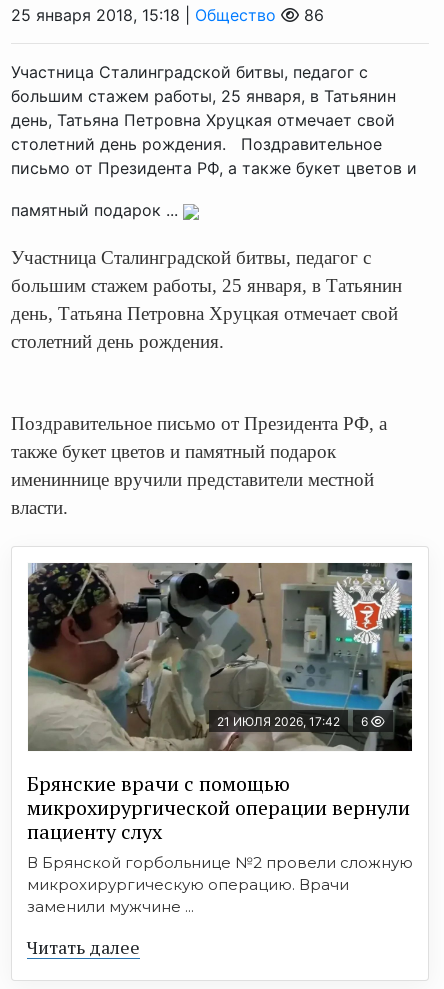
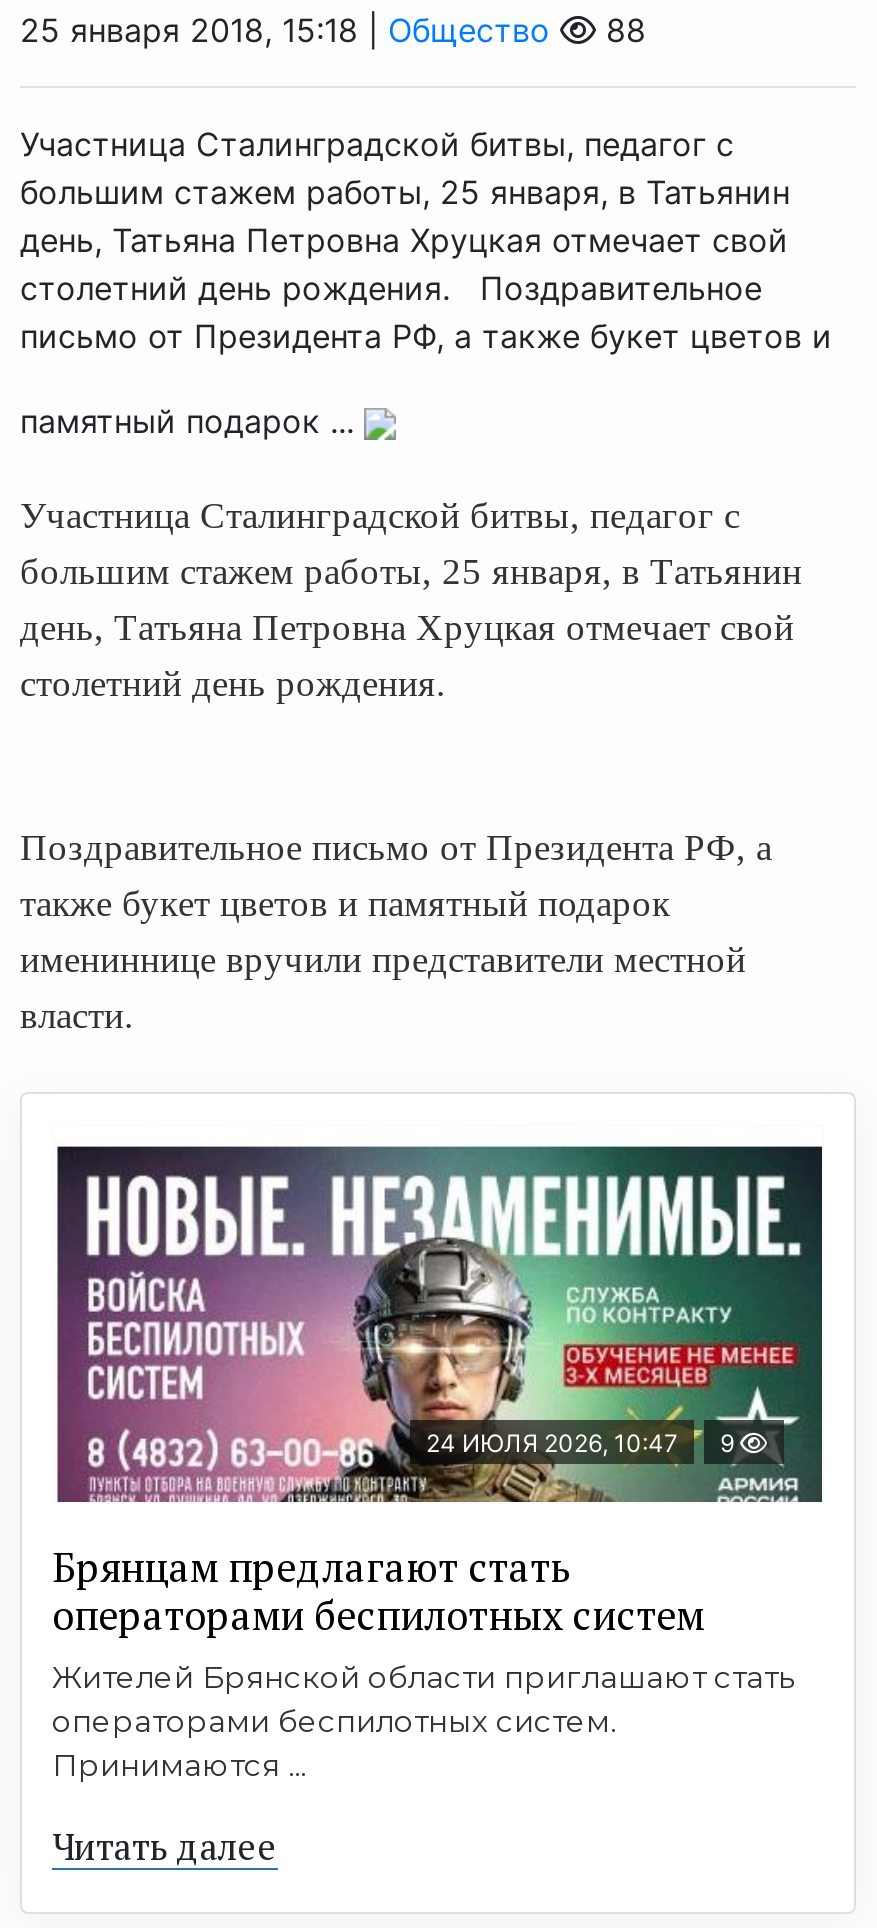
- 86
+ 88

- [image]
- 21 ИЮЛЯ 2026, 17:42
- 6
+ [image]
+ 24 ИЮЛЯ 2026, 10:47
+ 9

- Брянские врачи с помощью
- микрохирургической операции вернули
- пациенту слух
- В Брянской горбольнице №2 провели сложную
- микрохирургическую операцию. Врачи
- заменили мужчине ...
+ Брянцам предлагают стать
+ оперaторами бeспилотных систeм
+ Жителей Брянской области приглашают стать
+ операторами беспилотных систем.
+ Принимаются ...
